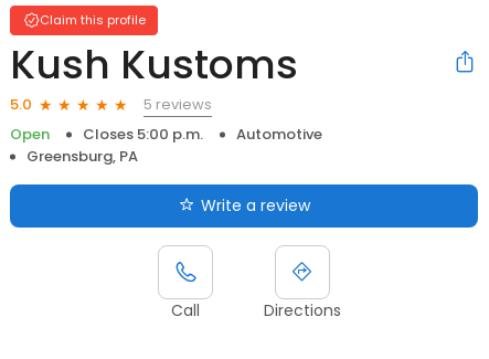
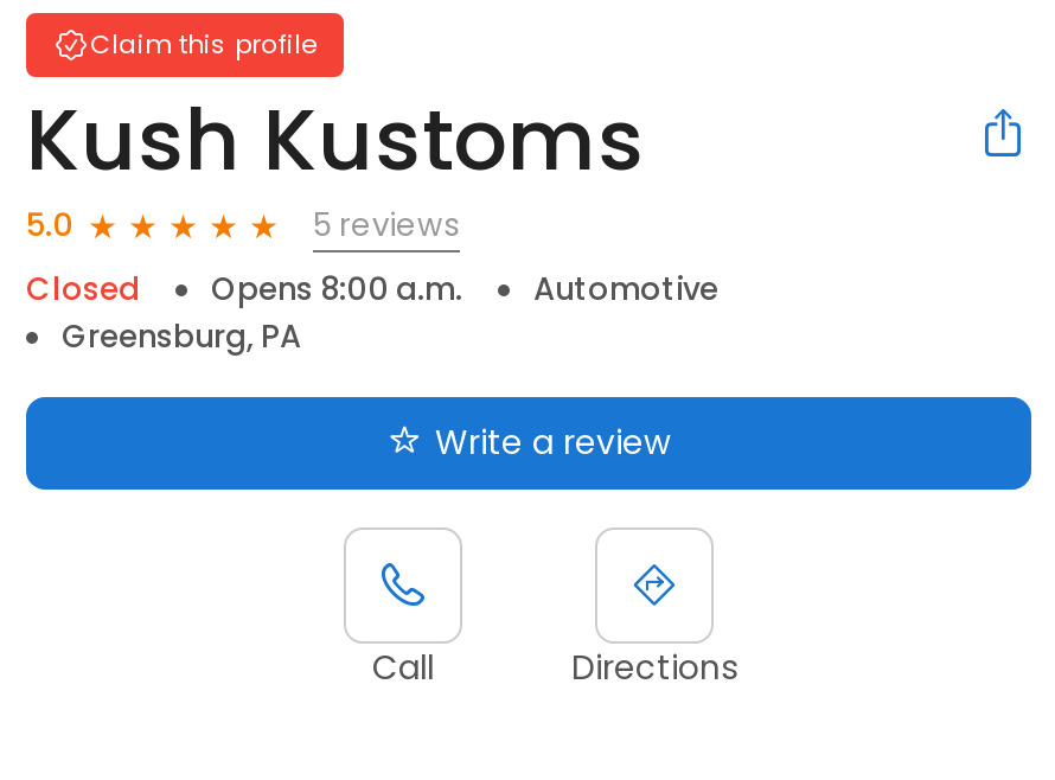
- Open
- Closes 5:00 p.m.
+ Closed
+ Opens 8:00 a.m.
